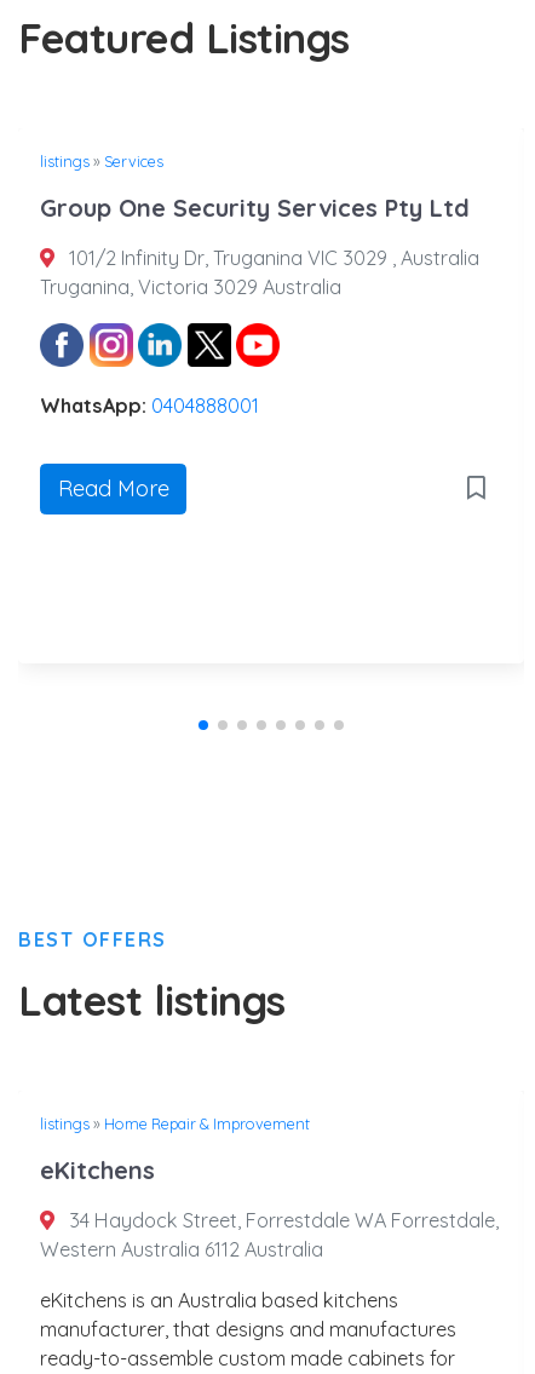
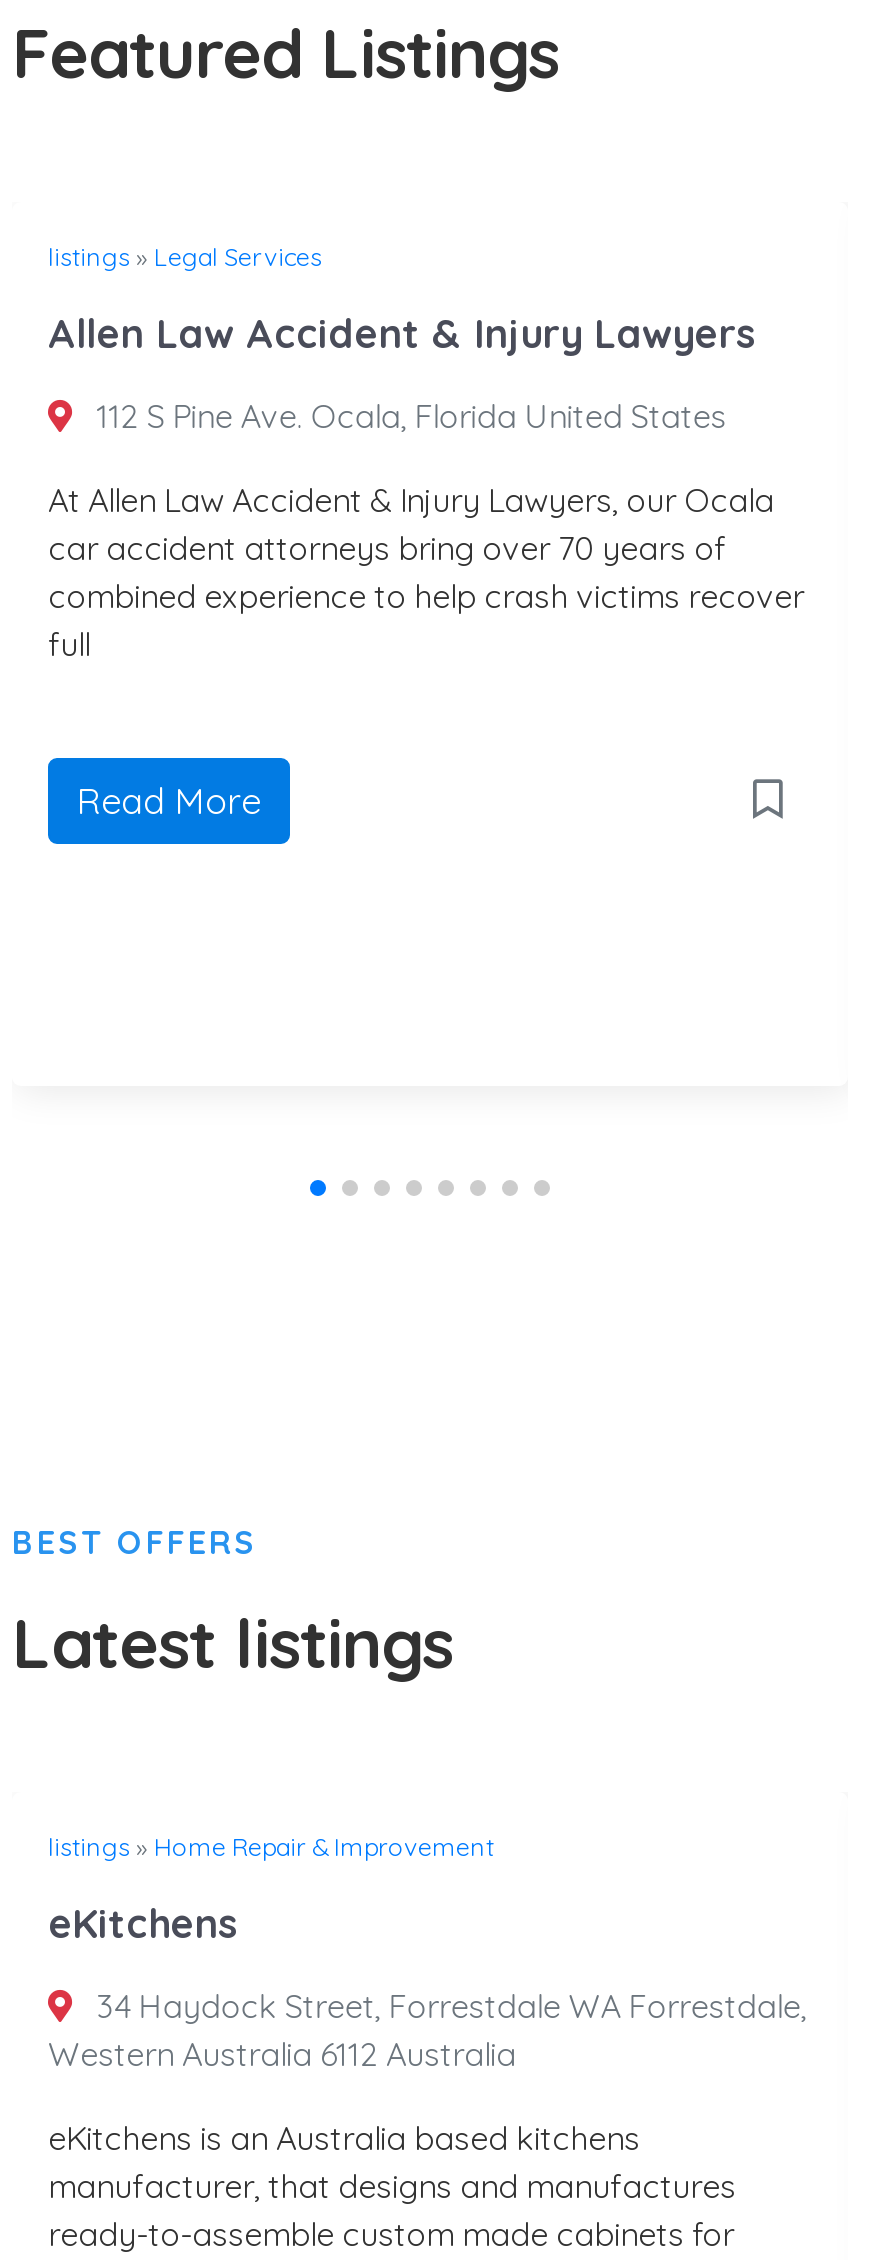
- listings» Services
+ listings» Legal Services

- Group One Security Services Pty Ltd
+ Allen Law Accident & Injury Lawyers

- 101/2 Infinity Dr, Truganina VIC 3029 , Australia
- Truganina, Victoria 3029 Australia
+ 112 S Pine Ave. Ocala, Florida United States

- WhatsApp: 0404888001
+ At Allen Law Accident & Injury Lawyers, our Ocala
+ car accident attorneys bring over 70 years of
+ combined experience to help crash victims recover
+ full
